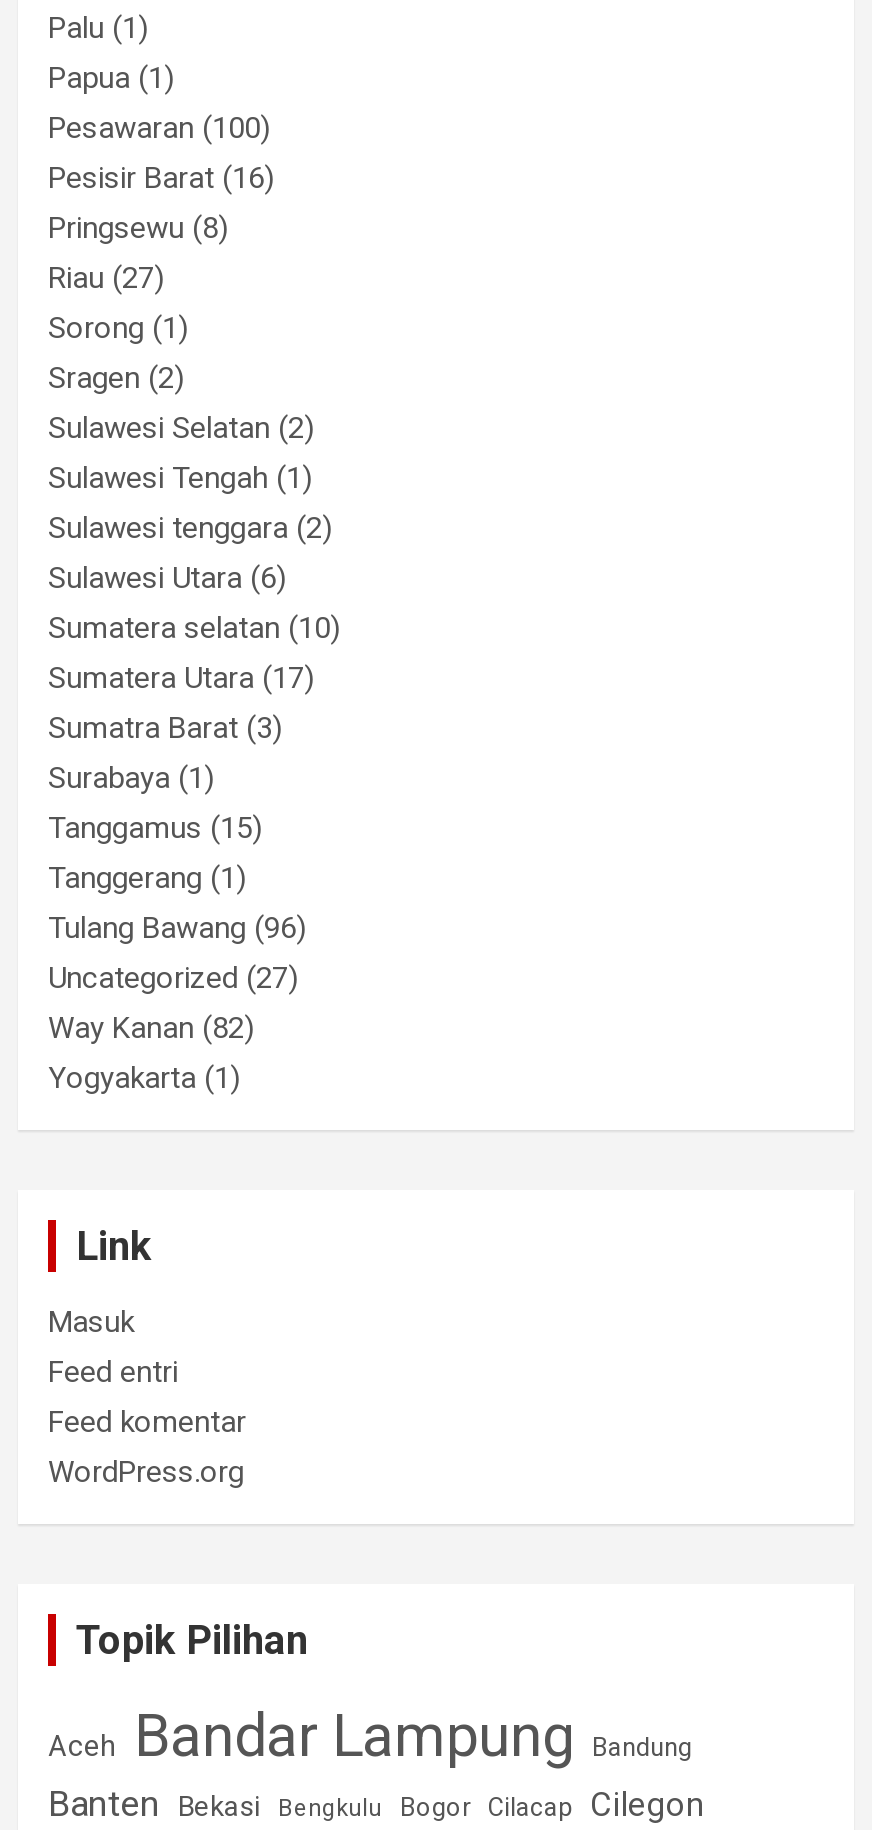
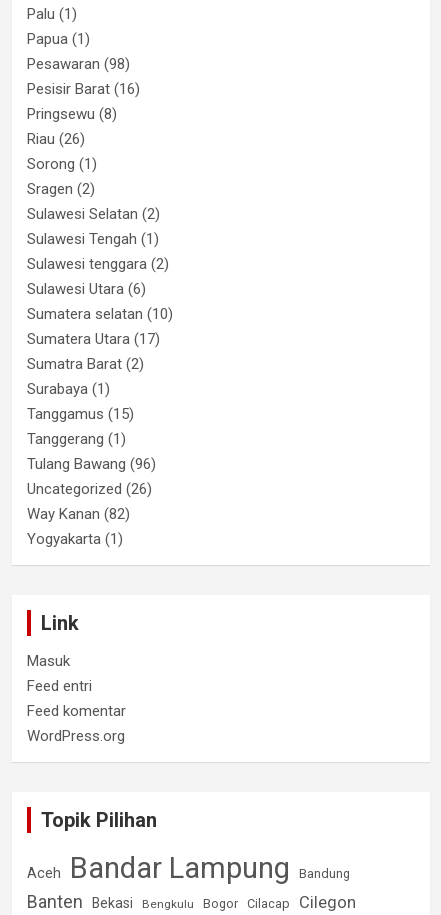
- Pesawaran (100)
+ Pesawaran (98)

- Riau (27)
+ Riau (26)

- Sumatra Barat (3)
+ Sumatra Barat (2)

- Uncategorized (27)
+ Uncategorized (26)
